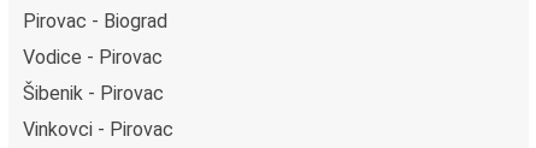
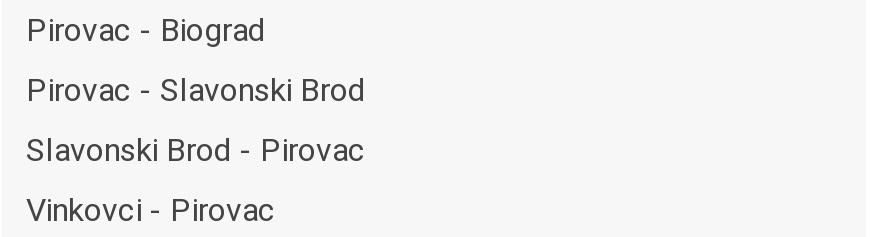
- Vodice - Pirovac
+ Pirovac - Slavonski Brod

- Šibenik - Pirovac
+ Slavonski Brod - Pirovac
